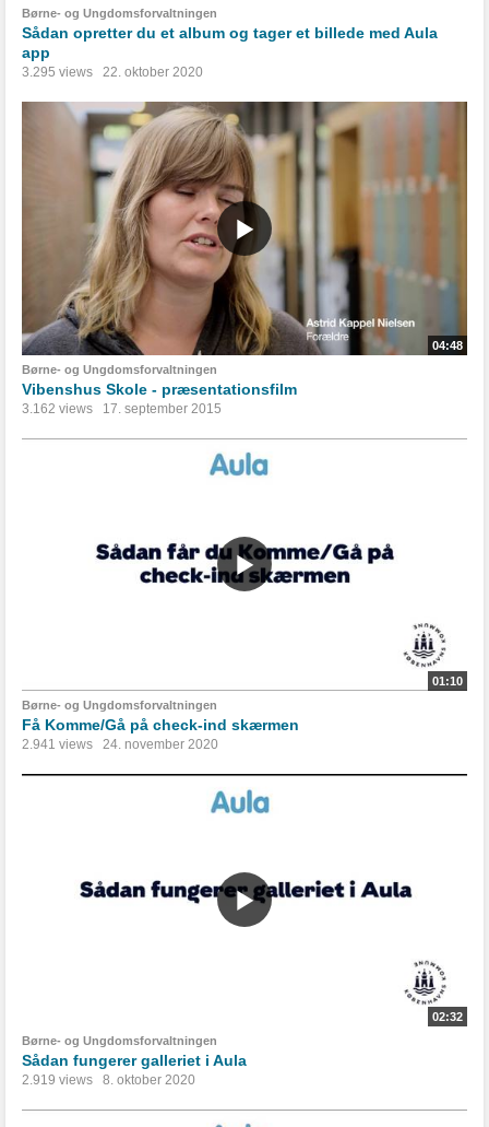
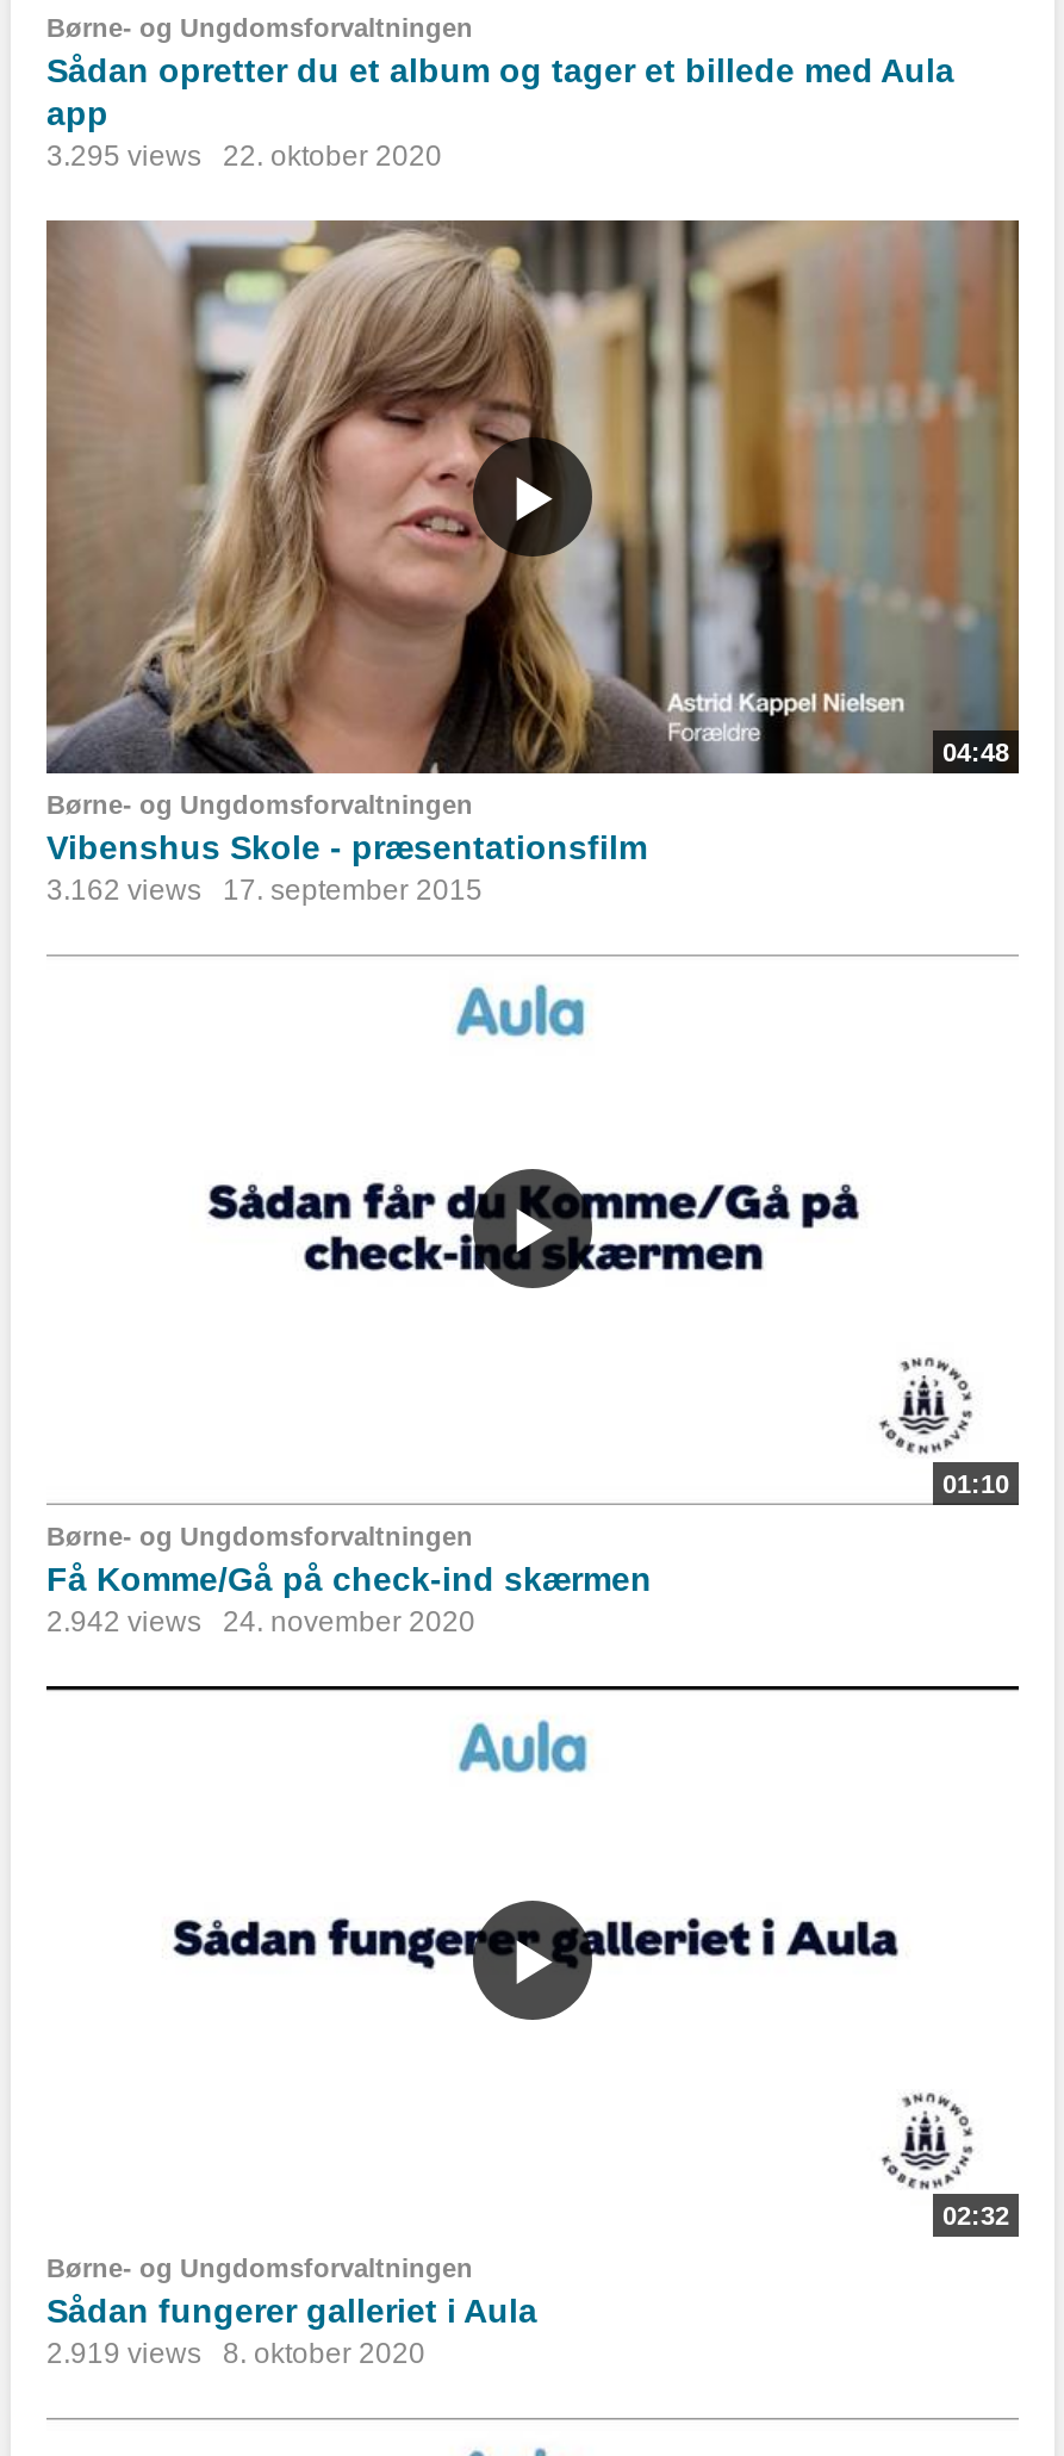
- 2.941 views 24. november 2020
+ 2.942 views 24. november 2020
